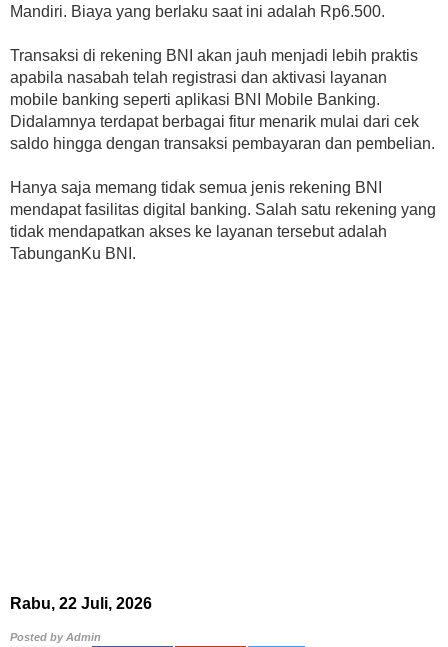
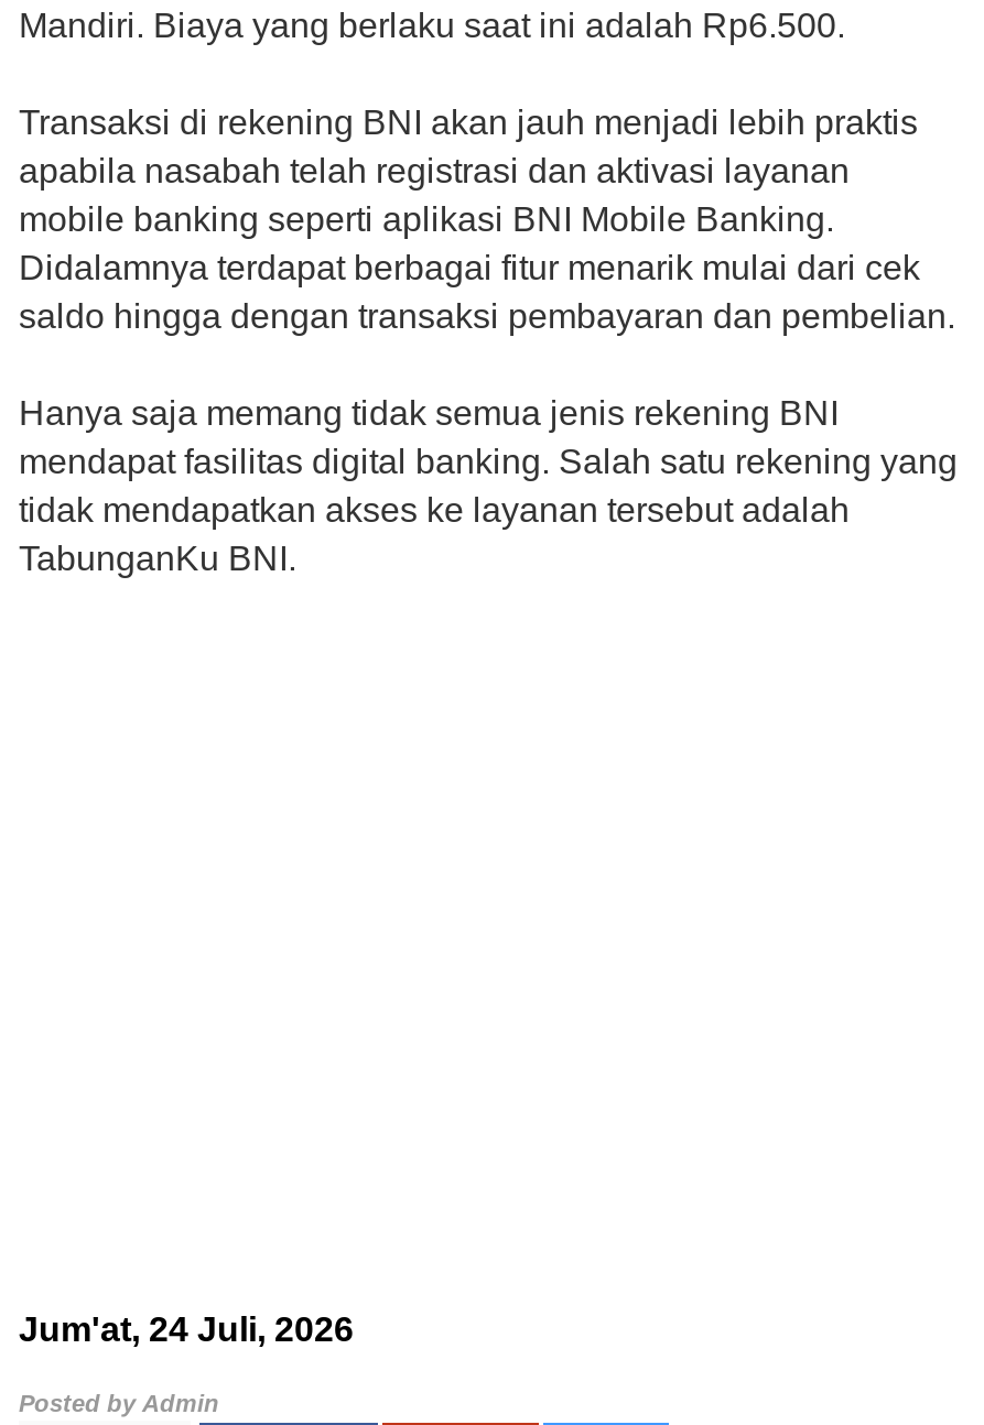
- Rabu, 22 Juli, 2026
+ Jum'at, 24 Juli, 2026
